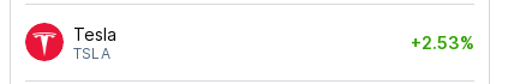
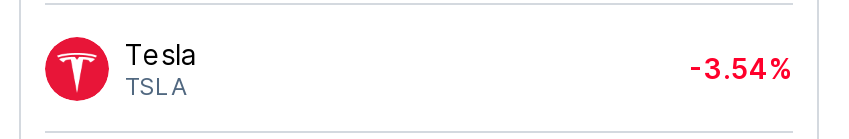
- +2.53%
+ -3.54%
